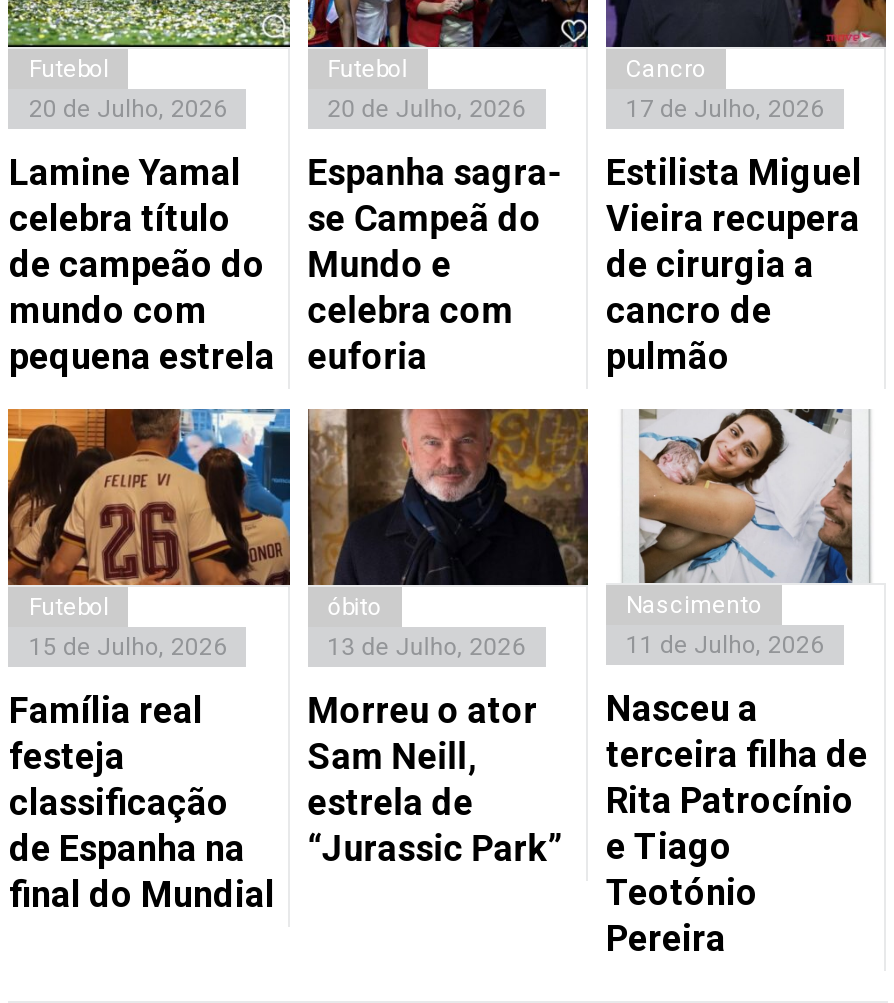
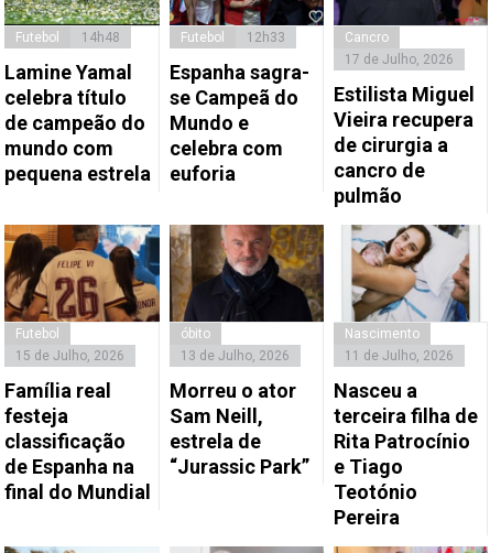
- 20 de Julho, 2026
+ 14h48

- 20 de Julho, 2026
+ 12h33

moved up: Lamine Yamal | celebra título | de campeão do | mundo com | pequena estrela

moved up: Espanha sagra- | se Campeã do | Mundo e | celebra com | euforia
